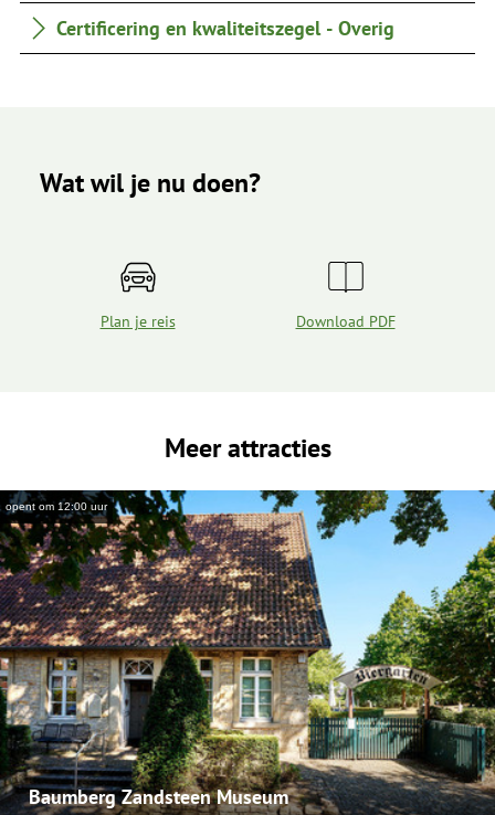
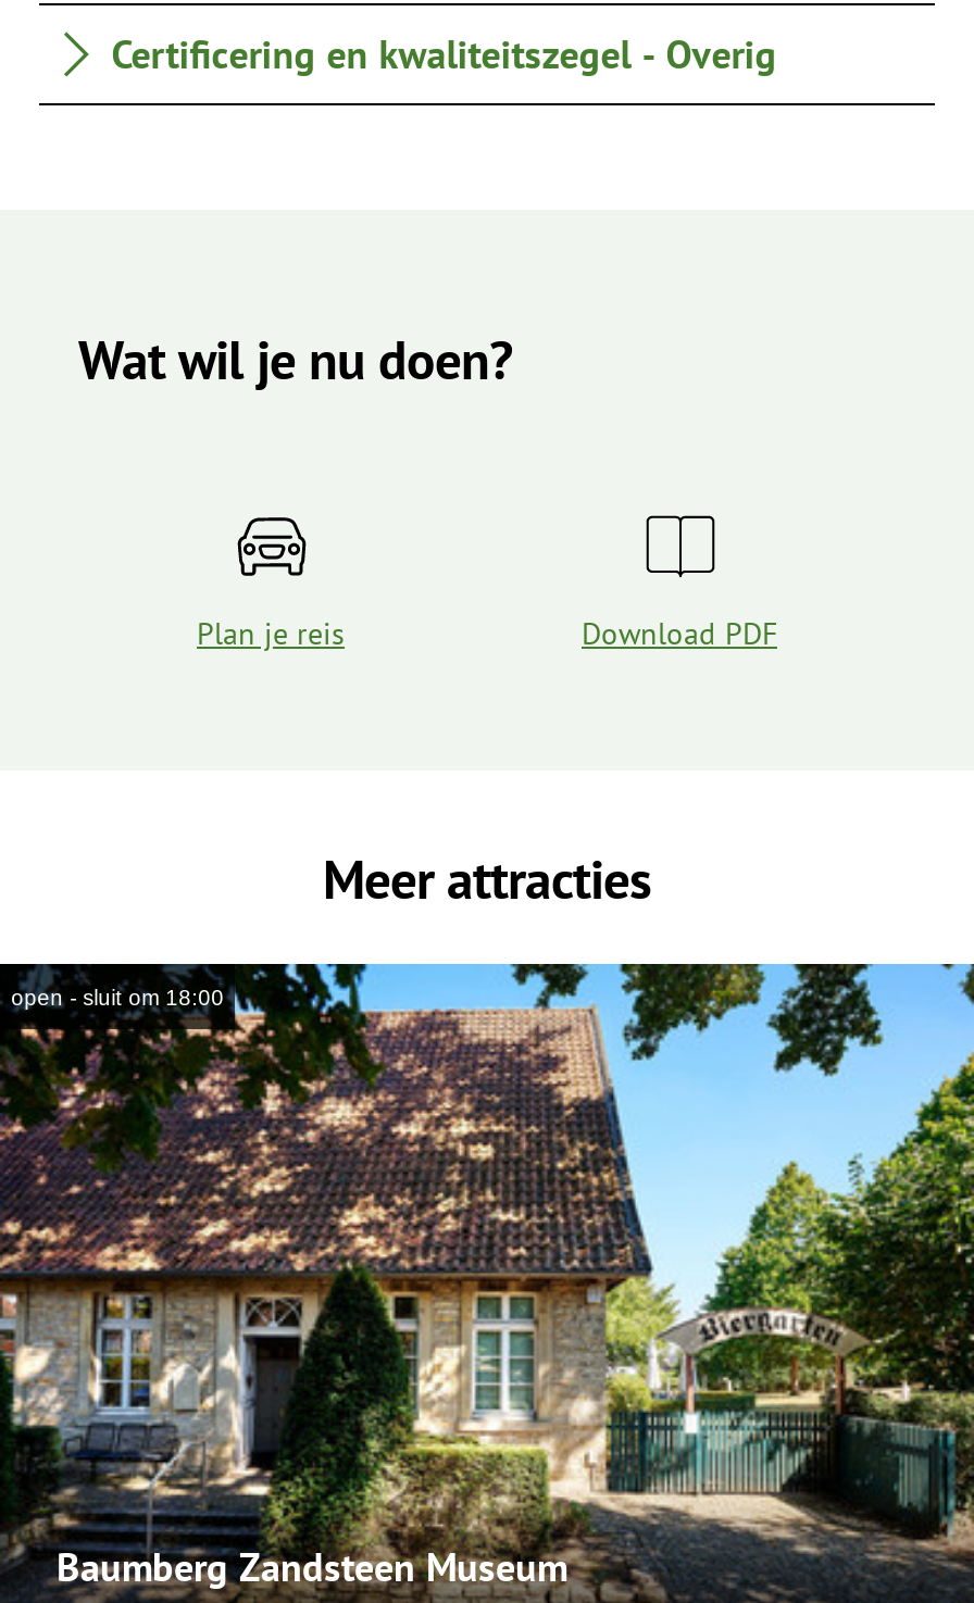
- opent om 12:00 uur
+ open - sluit om 18:00
